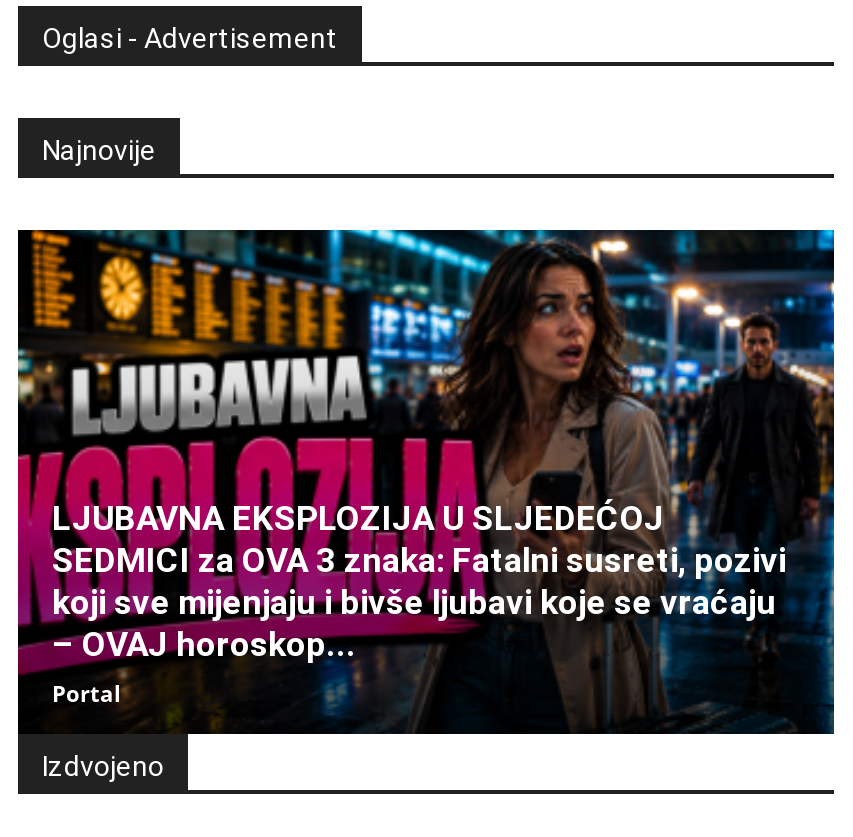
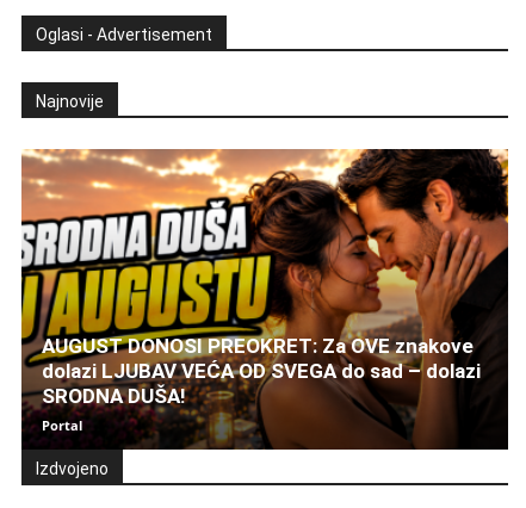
- [image]
- LJUBAVNA EKSPLOZIJA U SLJEDEĆOJ
- SEDMICI za OVA 3 znaka: Fatalni susreti, pozivi
- koji sve mijenjaju i bivše ljubavi koje se vraćaju
- – OVAJ horoskop...
+ [image]
+ AUGUST DONOSI PREOKRET: Za OVE znakove
+ dolazi LJUBAV VEĆA OD SVEGA do sad – dolazi
+ SRODNA DUŠA!
